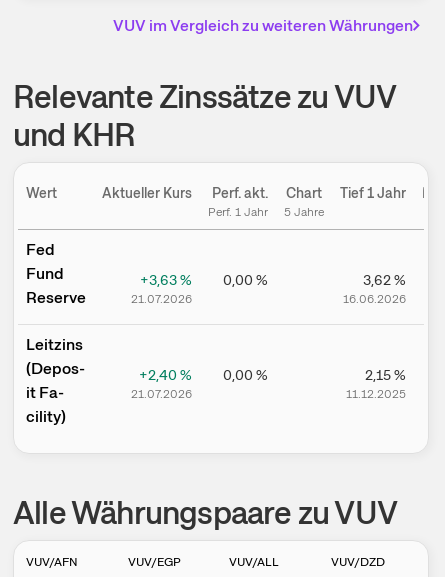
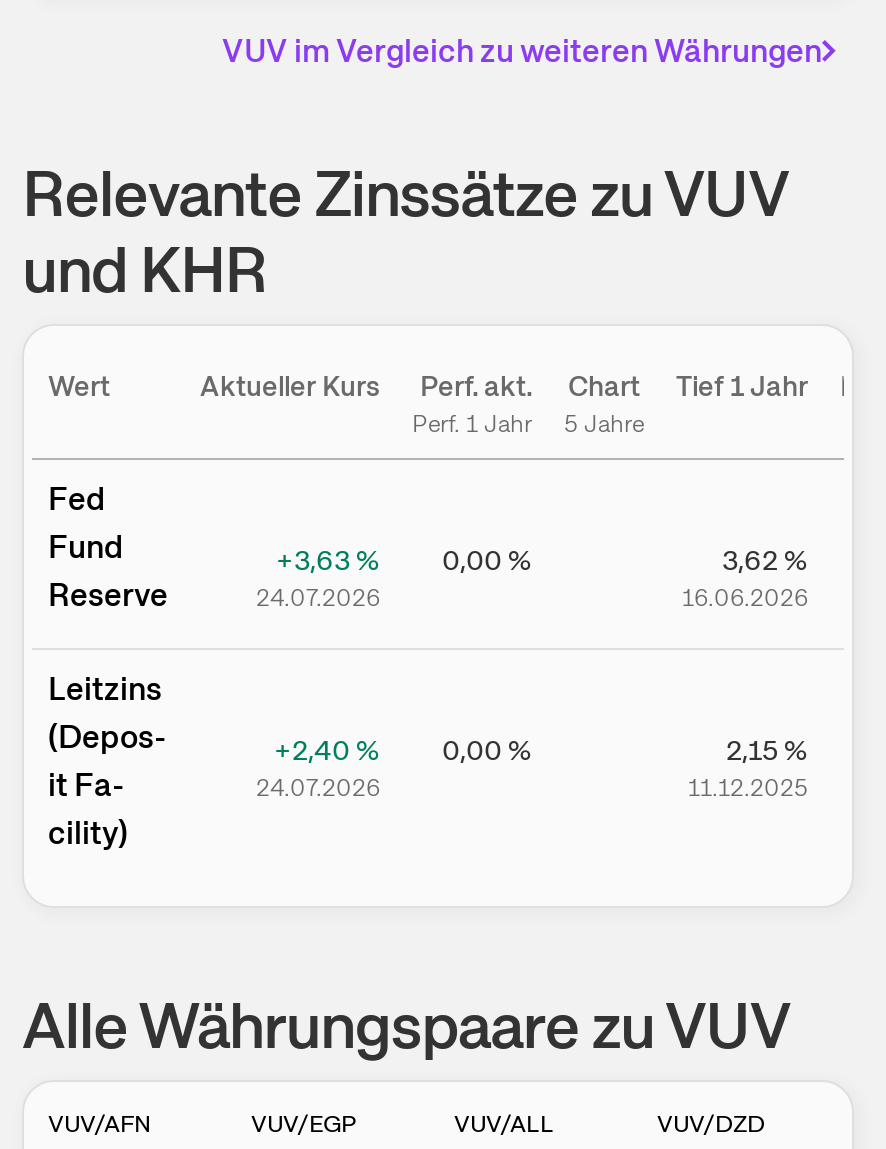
- 21.07.2026
+ 24.07.2026

- 21.07.2026
+ 24.07.2026
